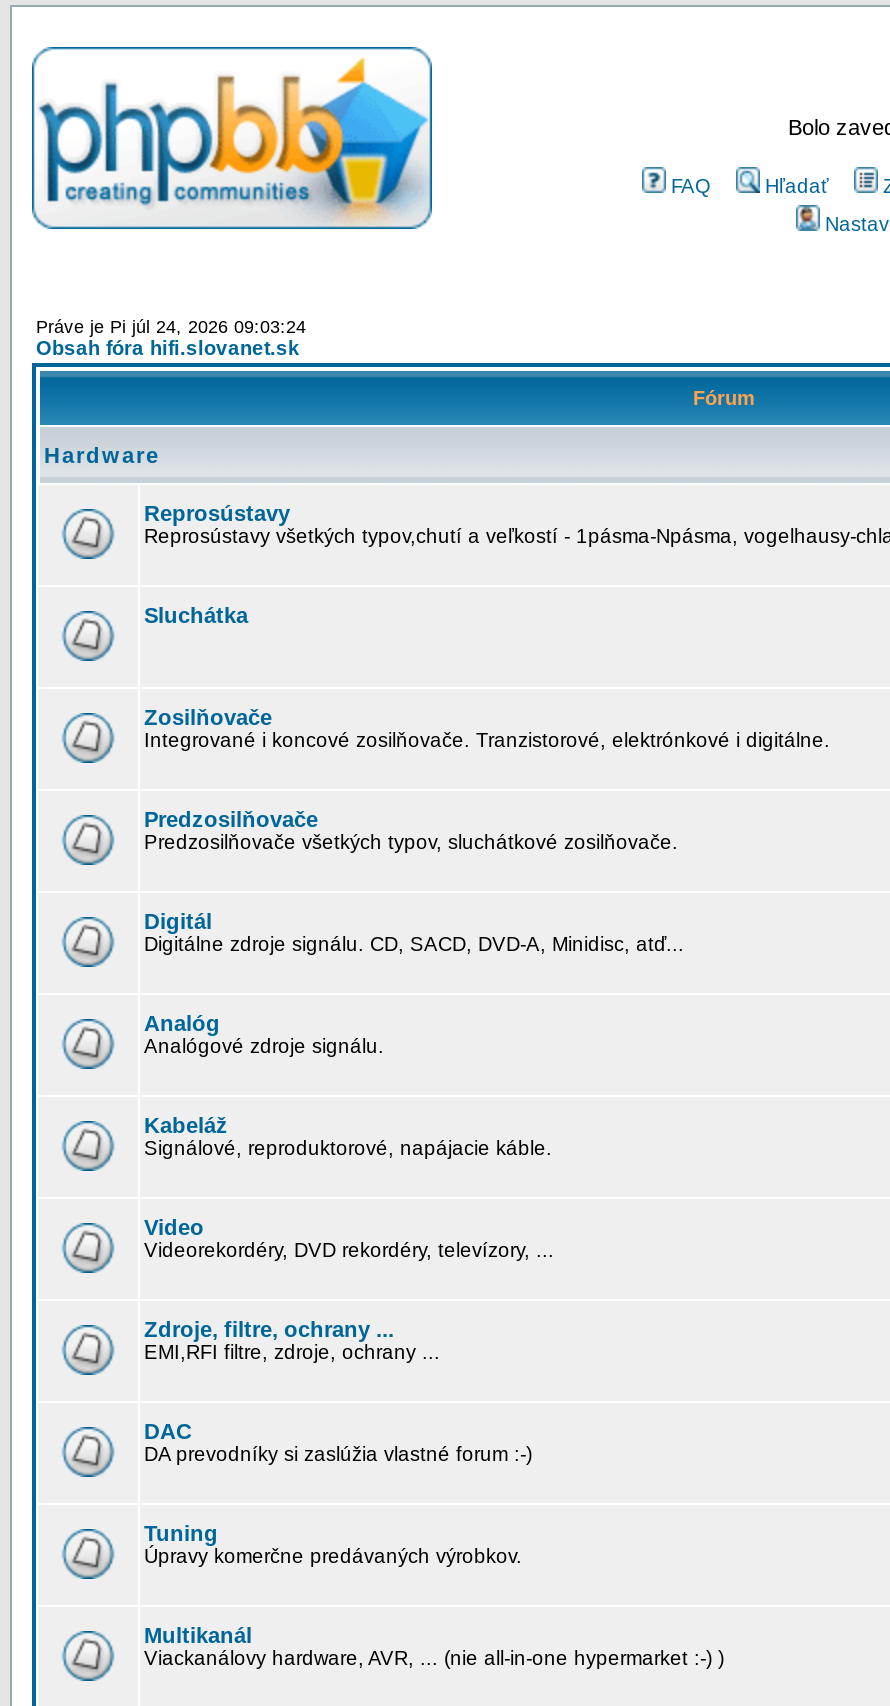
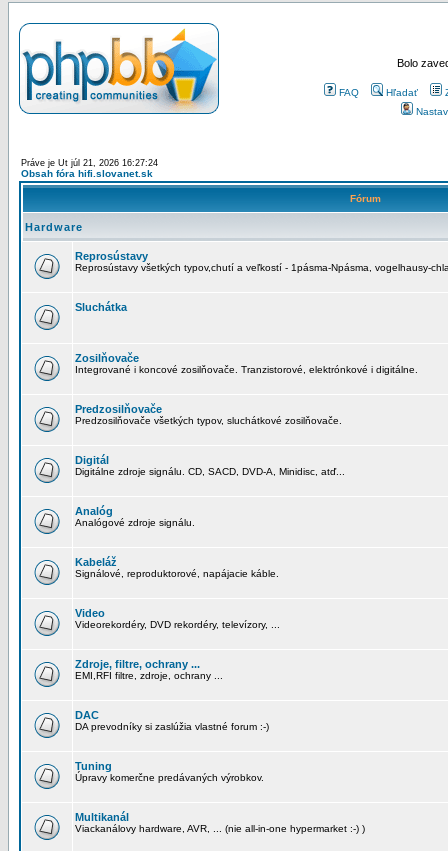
- Práve je Pi júl 24, 2026 09:03:24
+ Práve je Ut júl 21, 2026 16:27:24
